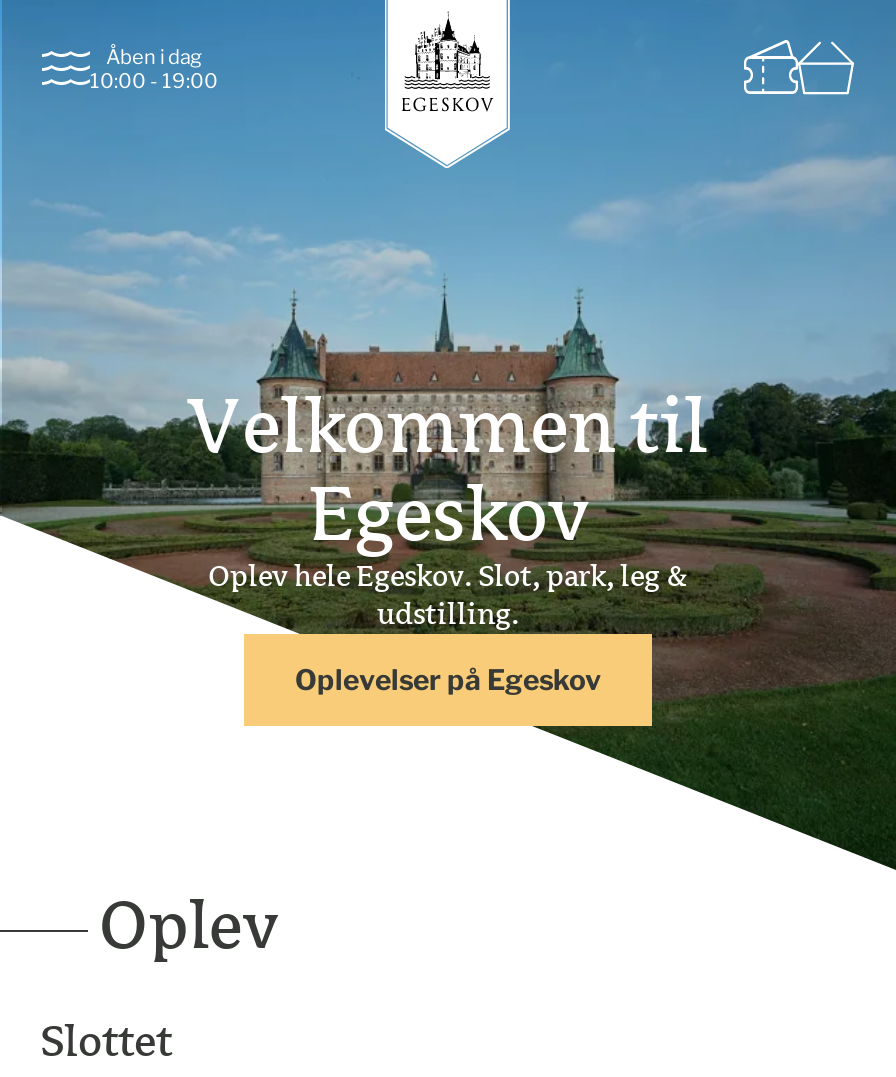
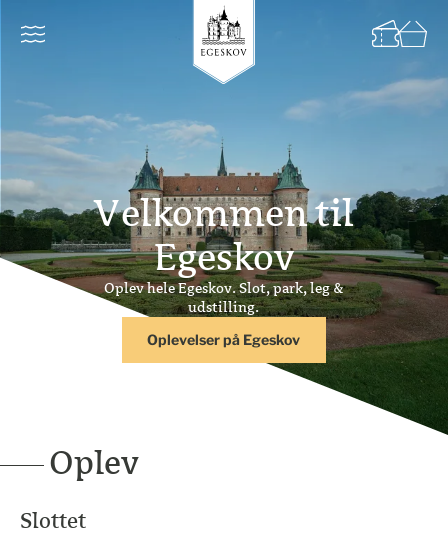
- Åben i dag
- 10:00 - 19:00
